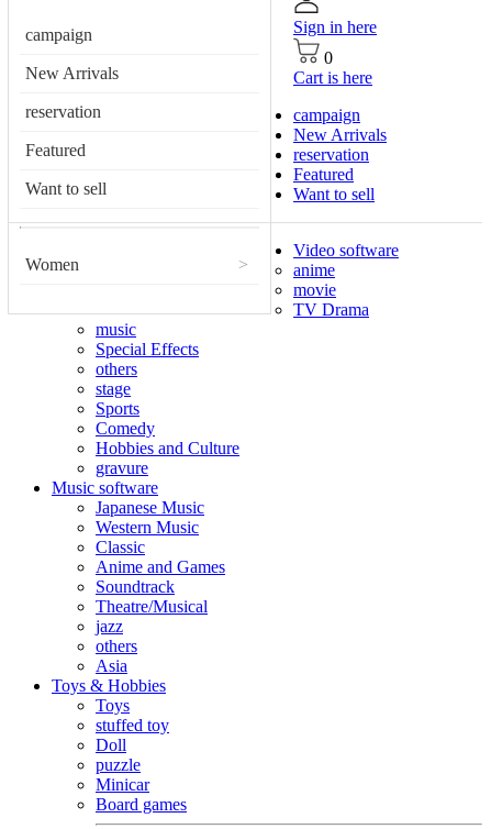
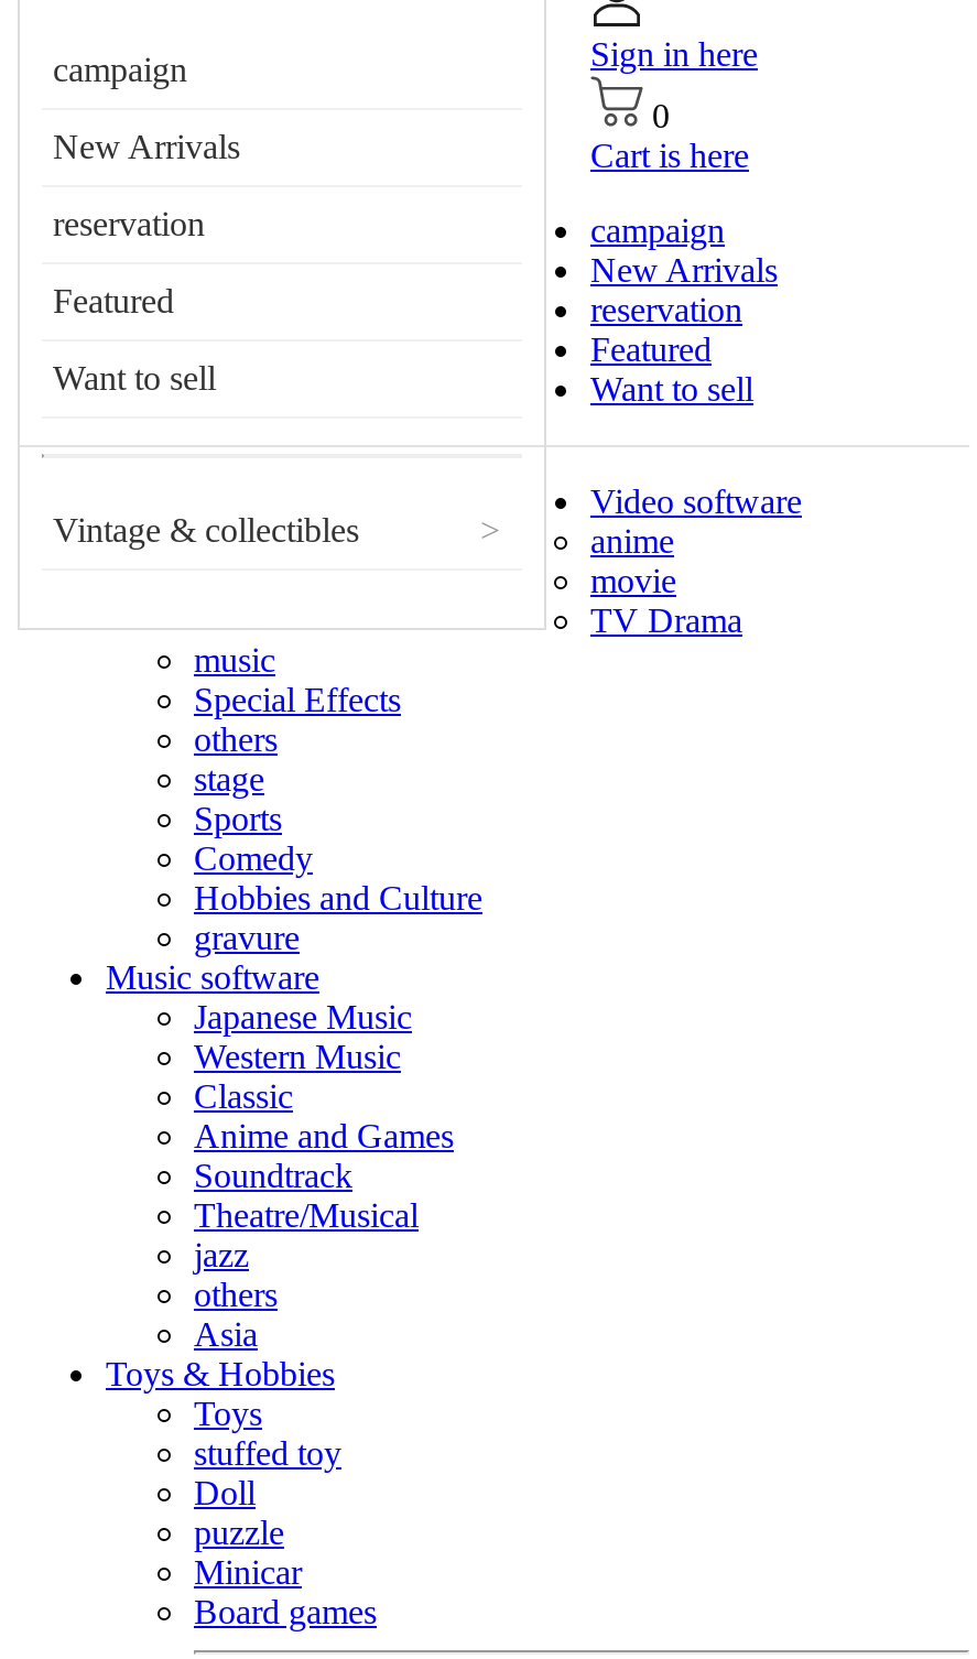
- Women
+ Vintage & collectibles
